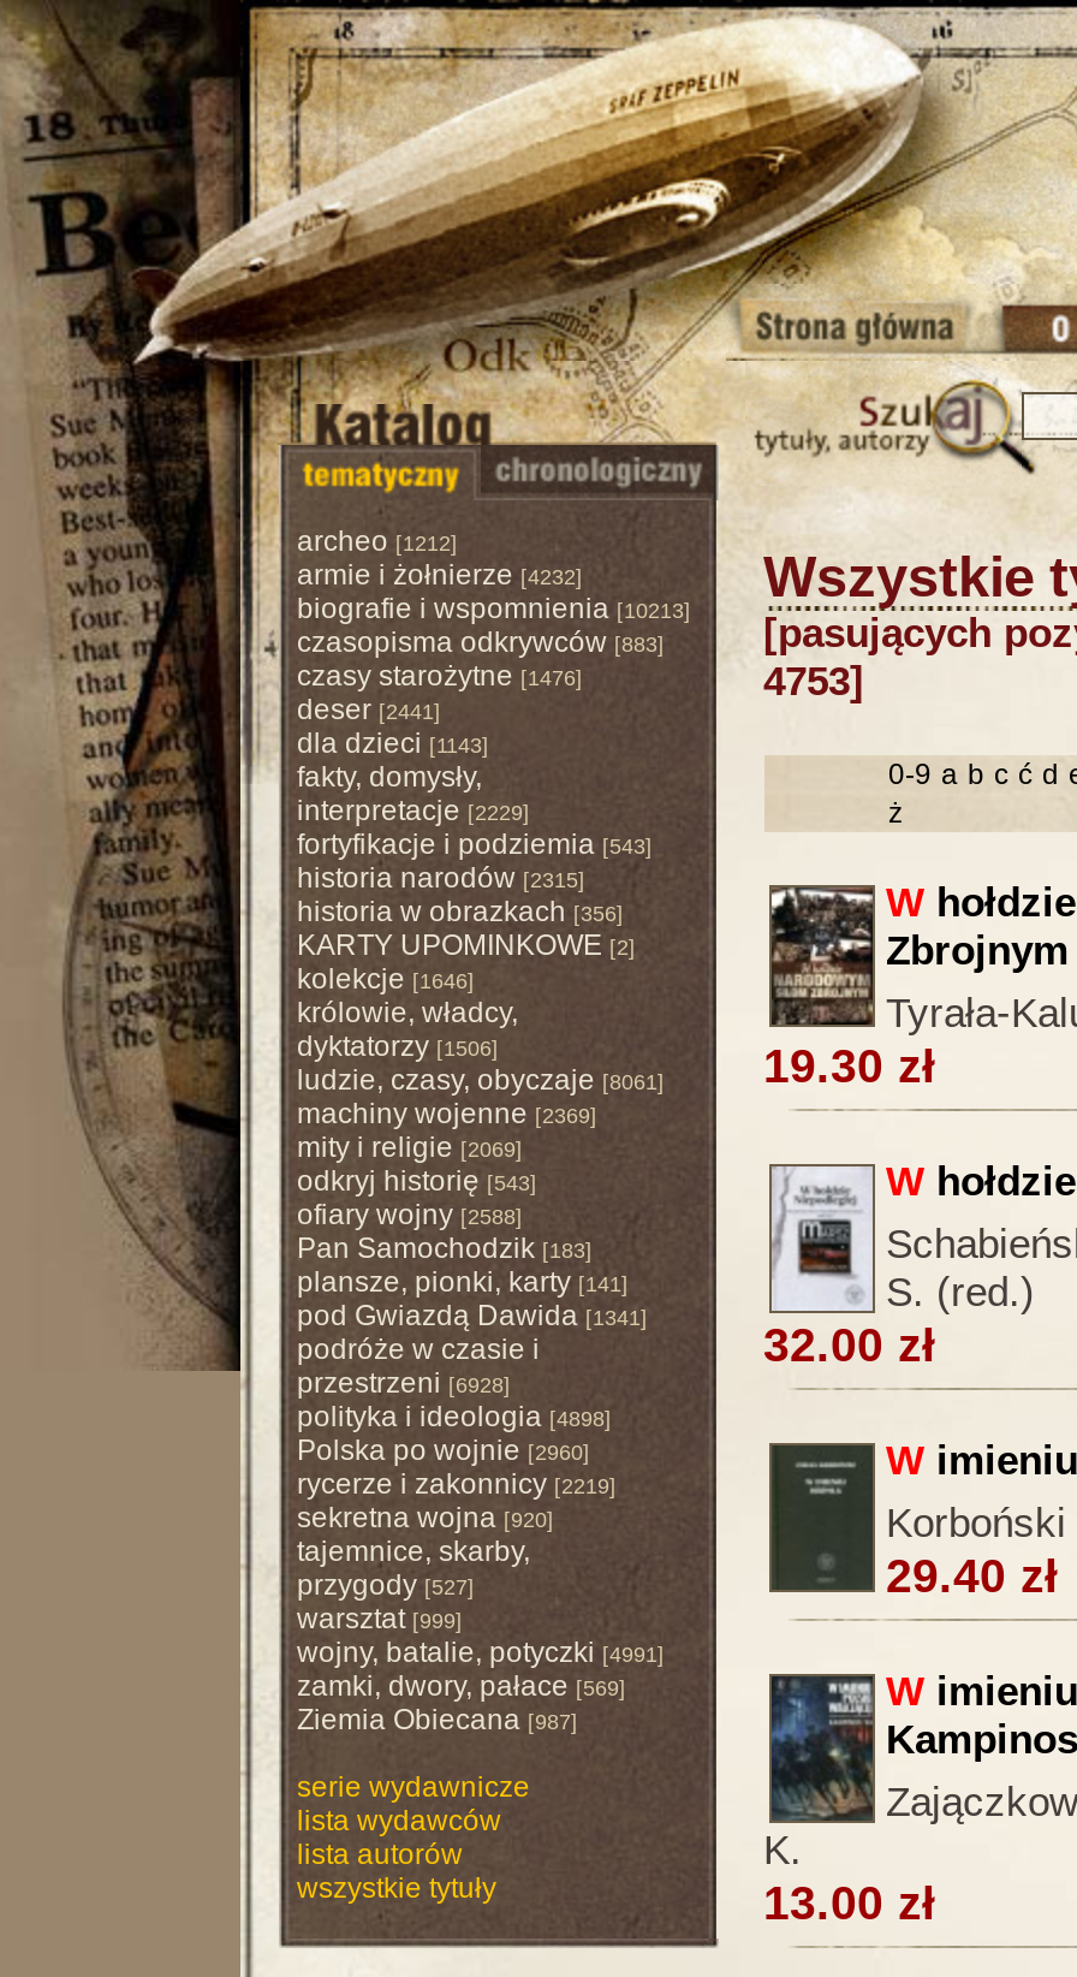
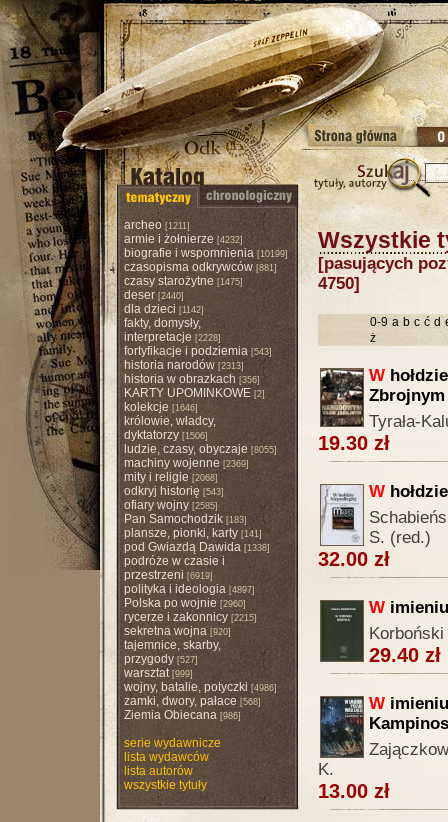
- archeo [1212]
+ archeo [1211]

- biografie i wspomnienia [10213]
+ biografie i wspomnienia [10199]

- czasopisma odkrywców [883]
+ czasopisma odkrywców [881]

- czasy starożytne [1476]
+ czasy starożytne [1475]

- 4753]
+ 4750]

- deser [2441]
+ deser [2440]

- dla dzieci [1143]
+ dla dzieci [1142]

- interpretacje [2229]
+ interpretacje [2228]

- historia narodów [2315]
+ historia narodów [2313]

- ludzie, czasy, obyczaje [8061]
+ ludzie, czasy, obyczaje [8055]

- mity i religie[2069]
+ mity i religie[2068]

- ofiary wojny [2588]
+ ofiary wojny [2585]

- pod Gwiazdą Dawida [1341]
+ pod Gwiazdą Dawida [1338]

- przestrzeni [6928]
+ przestrzeni [6919]

- polityka i ideologia [4898]
+ polityka i ideologia [4897]

- rycerze i zakonnicy [2219]
+ rycerze i zakonnicy [2215]

- wojny, batalie, potyczki [4991]
+ wojny, batalie, potyczki [4986]

- zamki, dwory, pałace [569]
+ zamki, dwory, pałace [568]

- Ziemia Obiecana [987]
+ Ziemia Obiecana [986]
